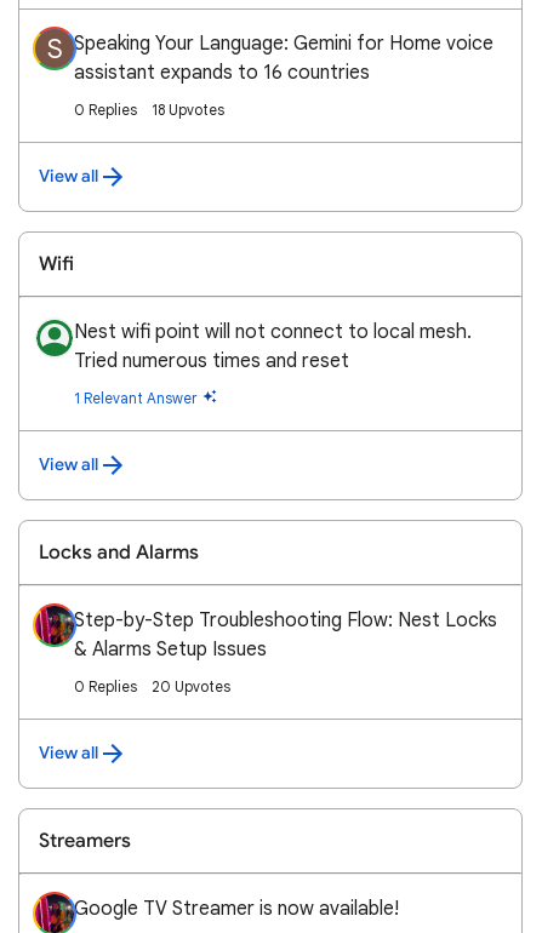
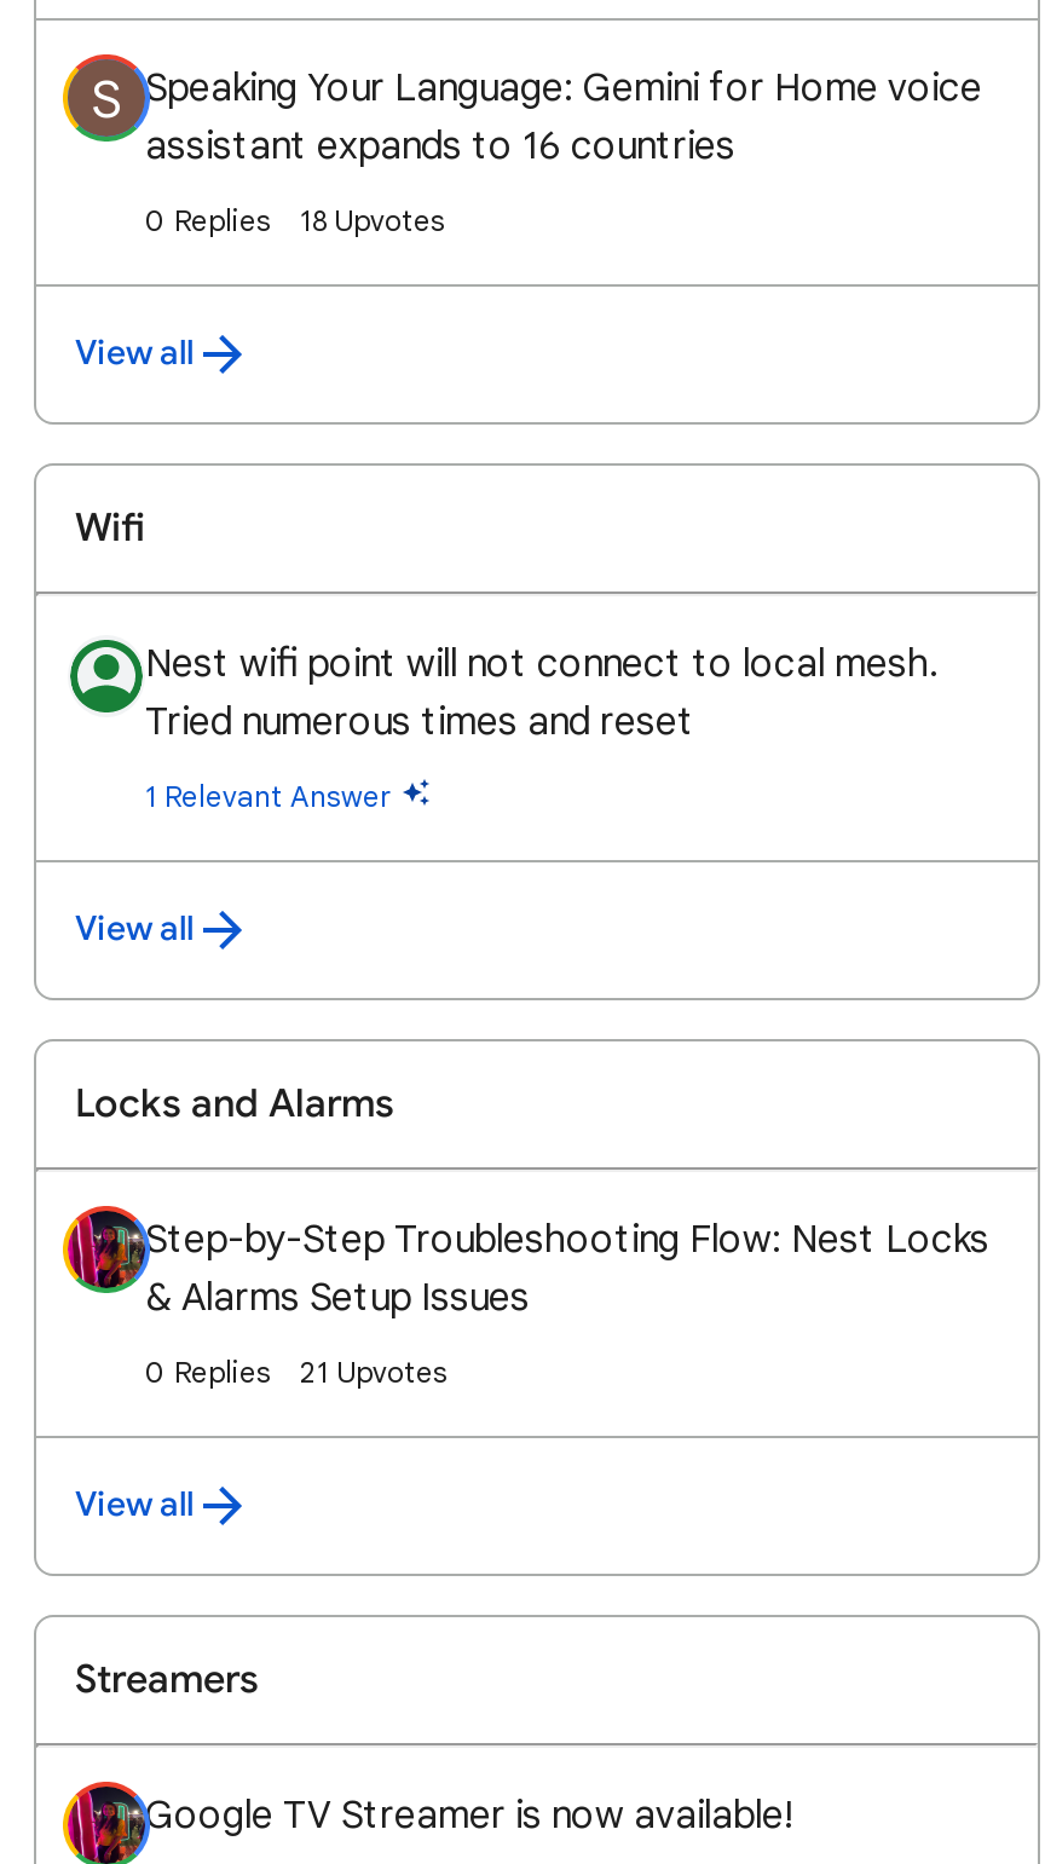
- 20 Upvotes
+ 21 Upvotes
